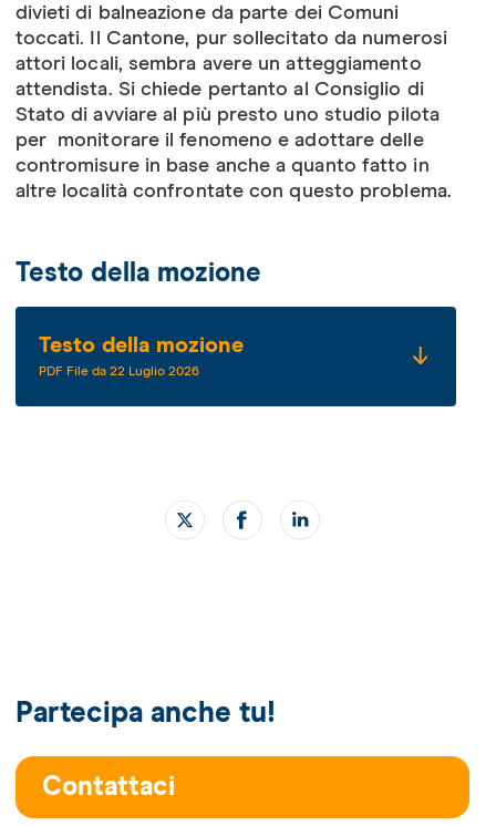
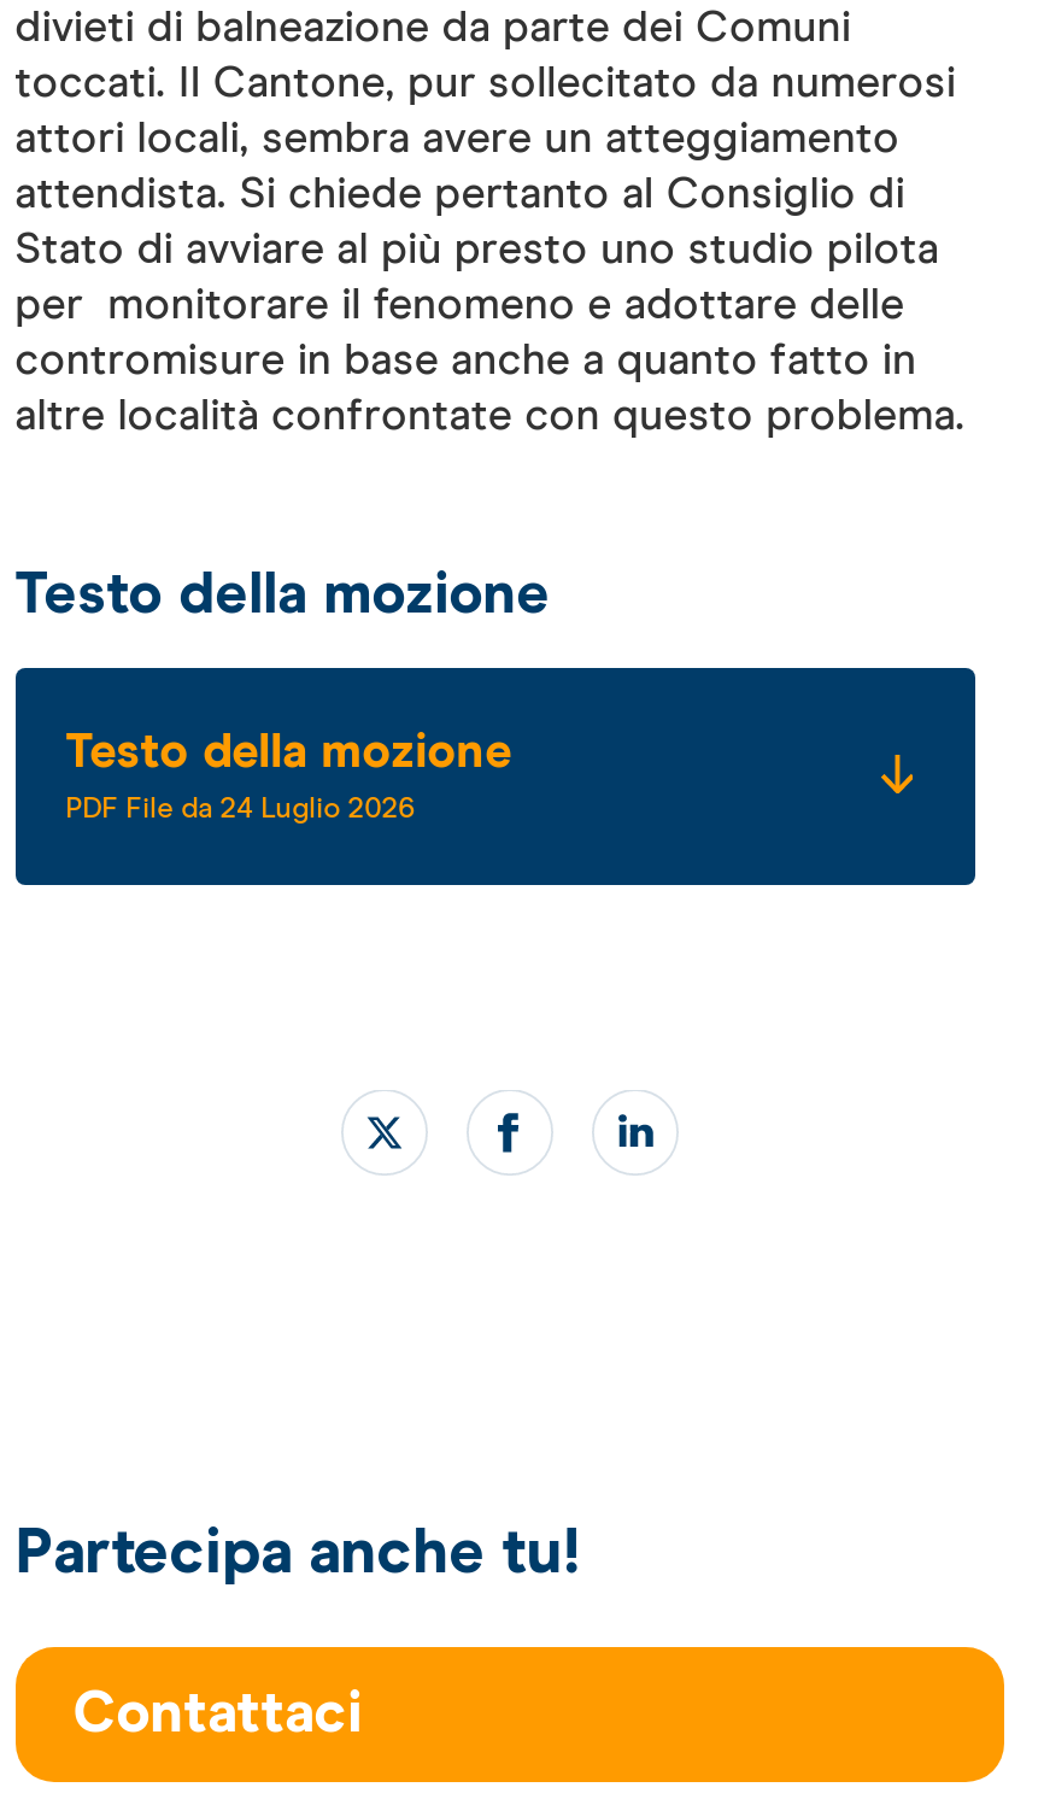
- PDF File da 22 Luglio 2026
+ PDF File da 24 Luglio 2026
